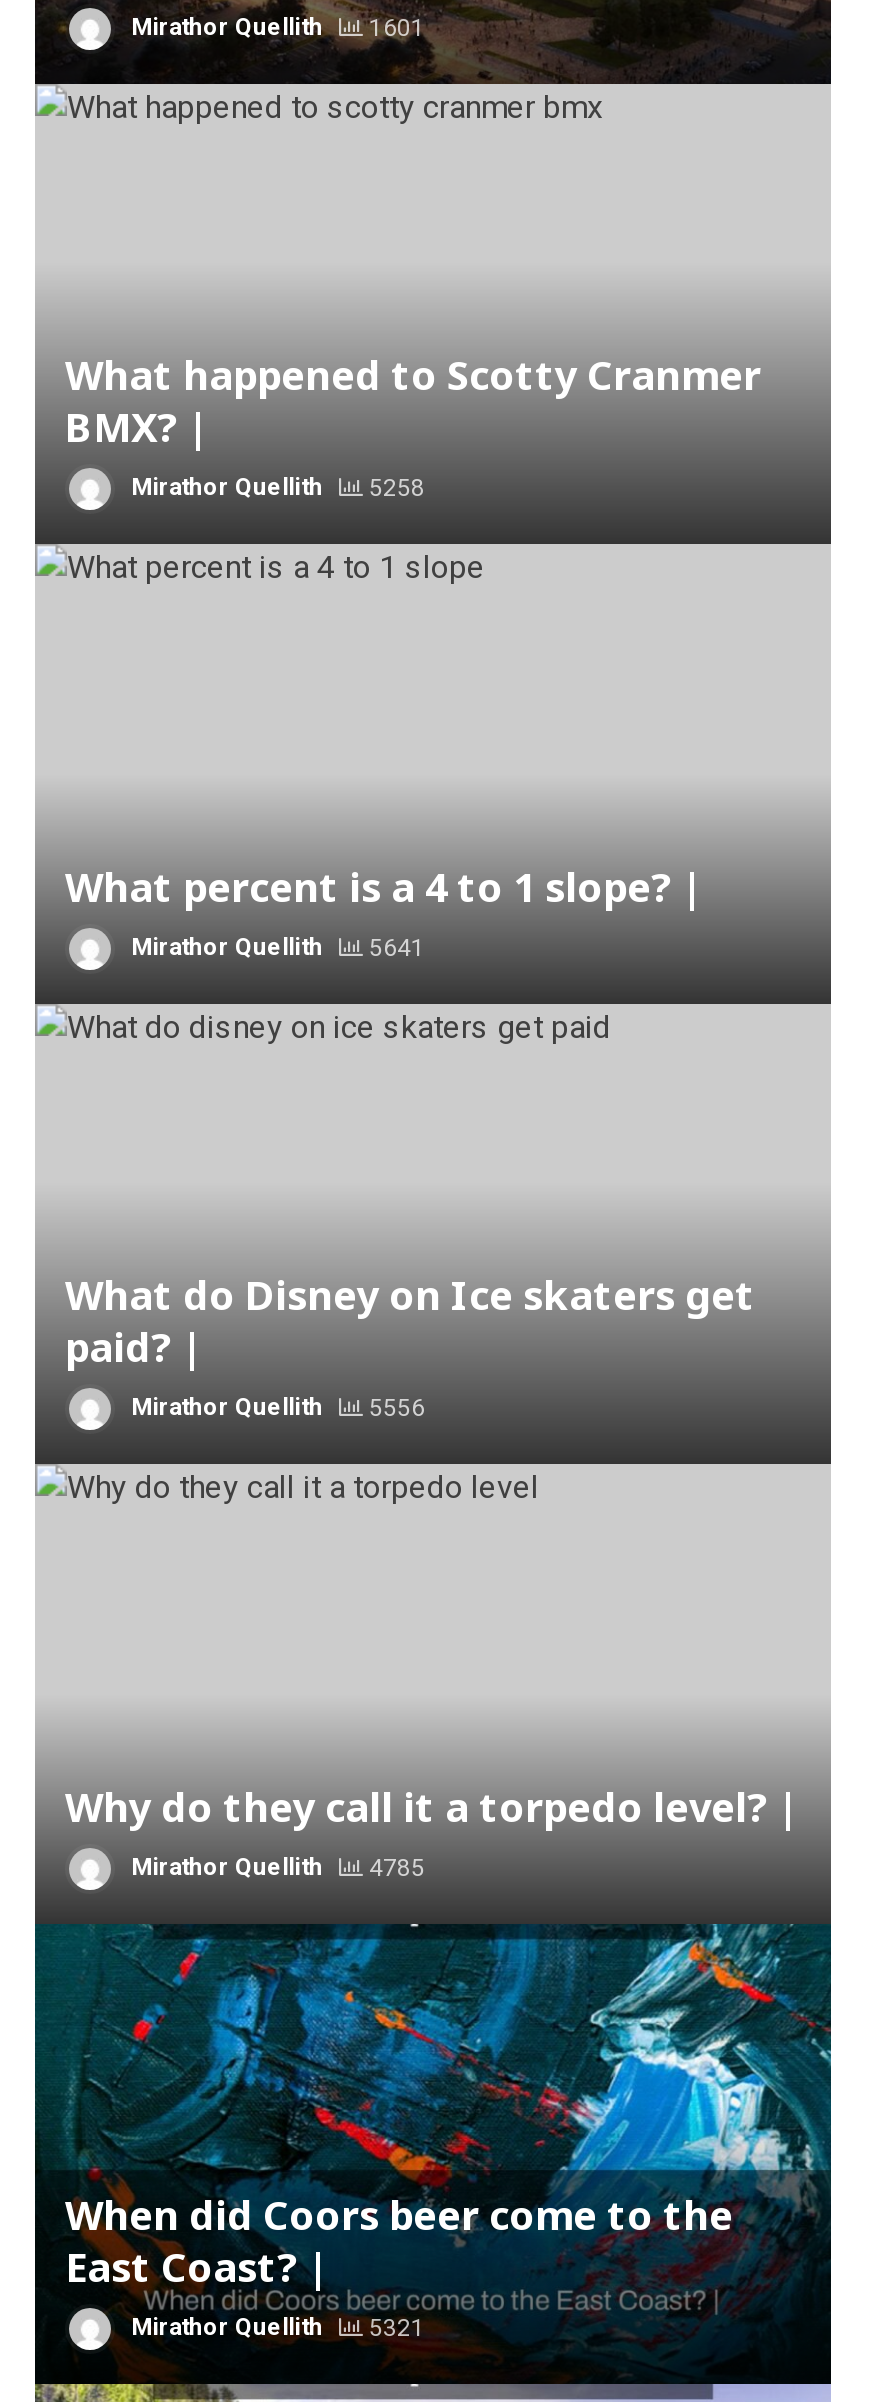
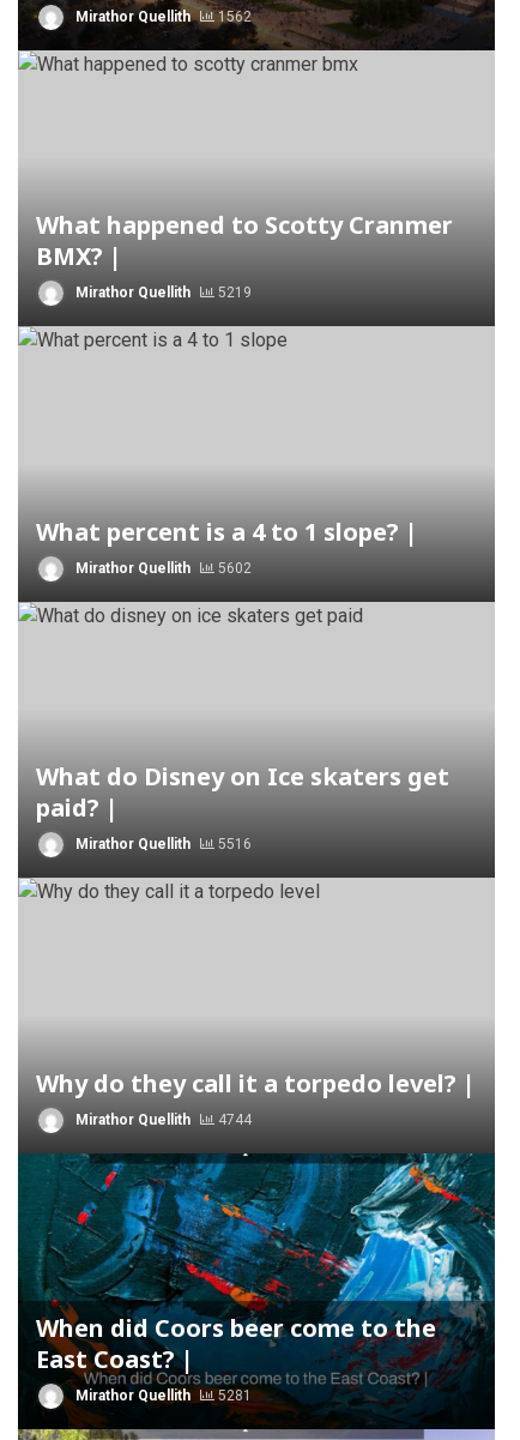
- Mirathor Quellith 1601
+ Mirathor Quellith 1562

- Mirathor Quellith 5258
+ Mirathor Quellith 5219

- Mirathor Quellith 5641
+ Mirathor Quellith 5602

- Mirathor Quellith 5556
+ Mirathor Quellith 5516

- Mirathor Quellith 4785
+ Mirathor Quellith 4744

- Mirathor Quellith 5321
+ Mirathor Quellith 5281
